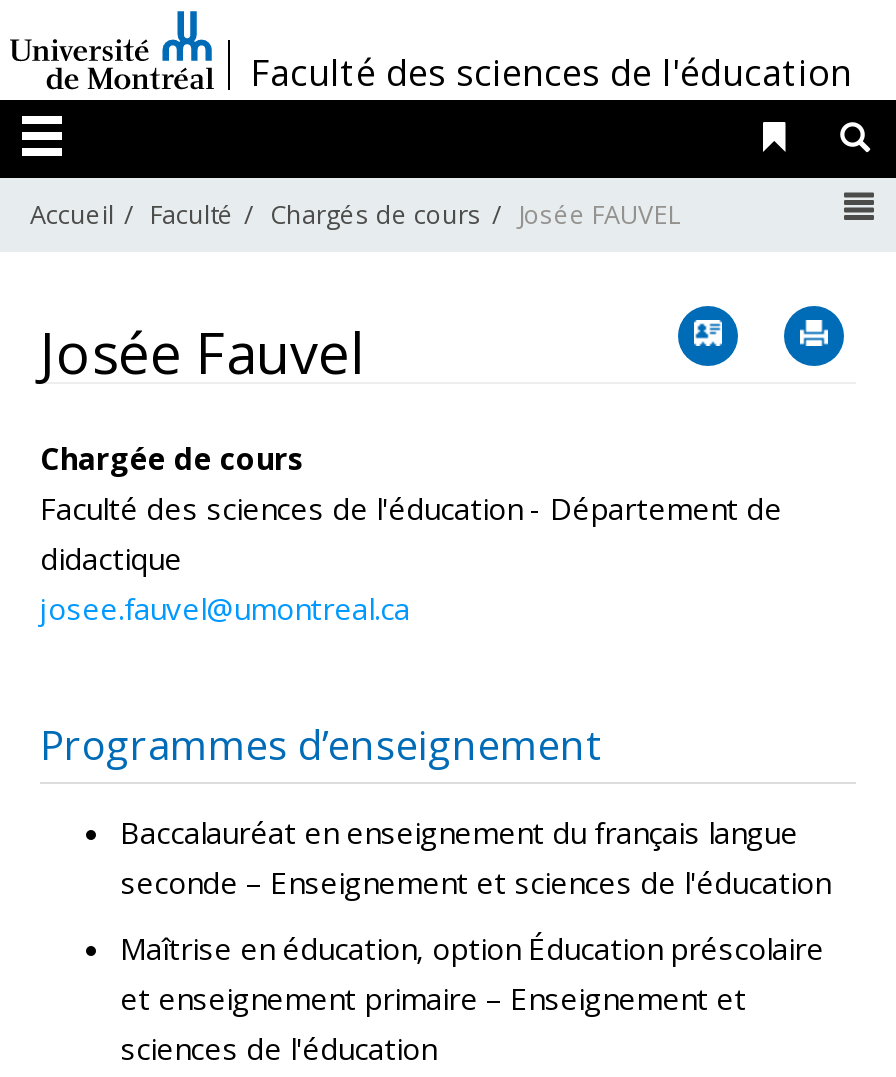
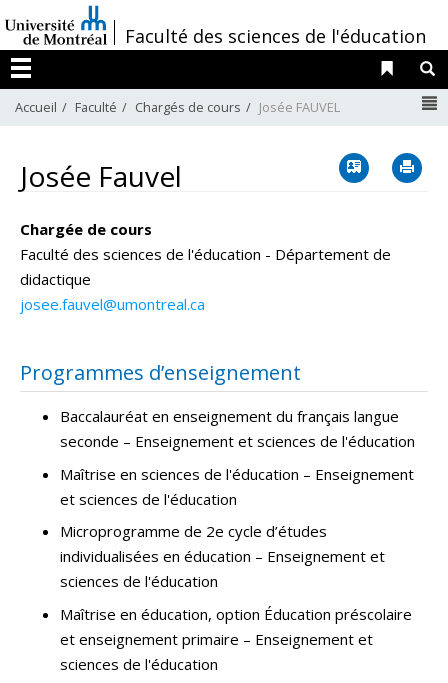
+ Maîtrise en sciences de l'éducation – Enseignement
+ et sciences de l'éducation
+ Microprogramme de 2e cycle d’études
+ individualisées en éducation – Enseignement et
+ sciences de l'éducation
